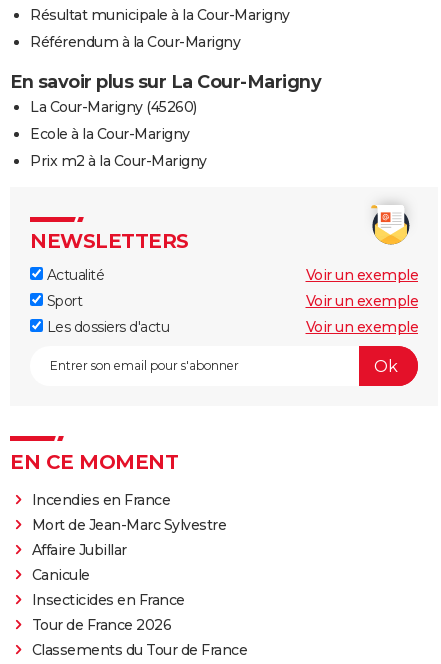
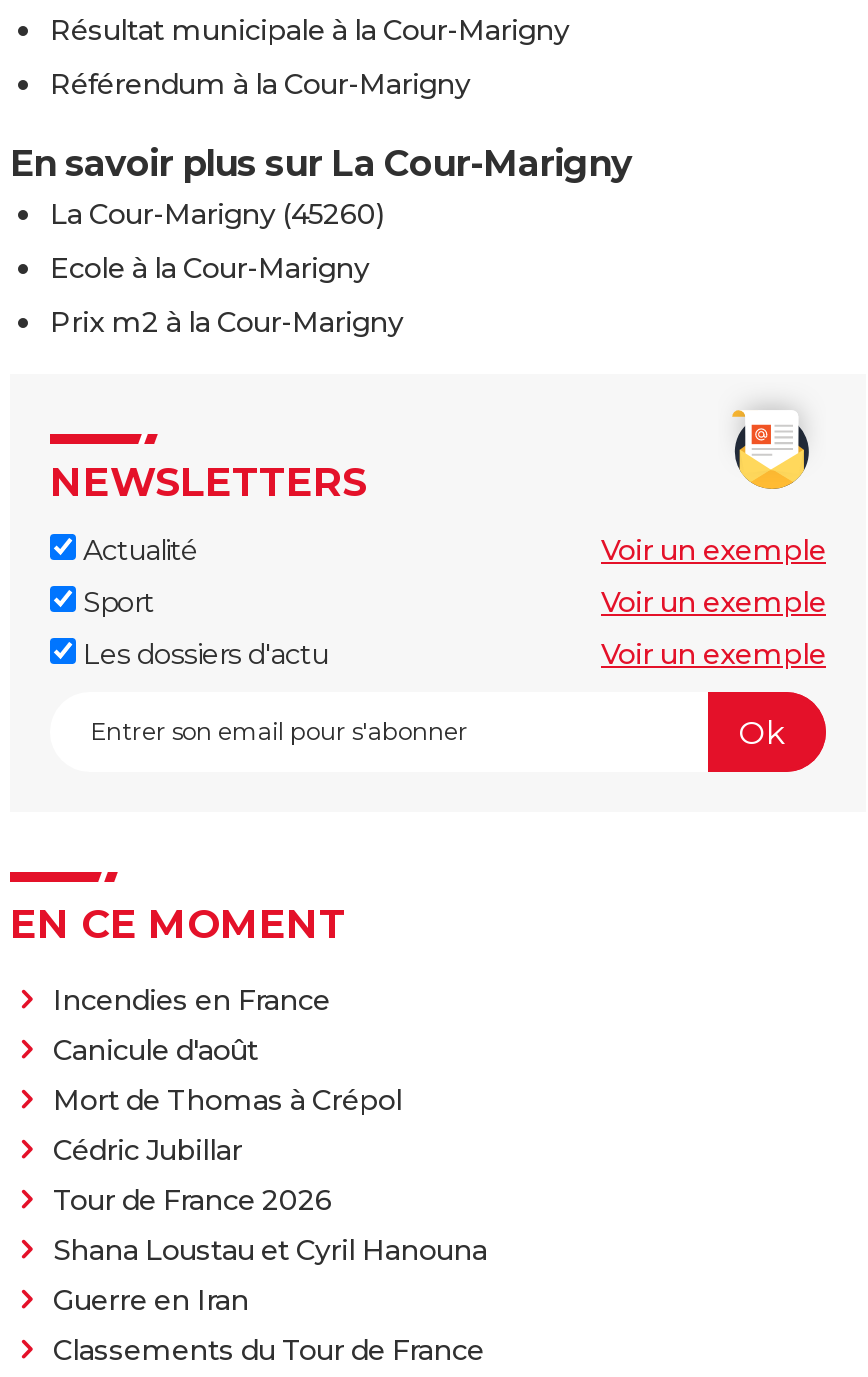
- Mort de Jean-Marc Sylvestre
- Affaire Jubillar
- Canicule
- Insecticides en France
+ Canicule d'août
+ Mort de Thomas à Crépol
+ Cédric Jubillar

moved up: Tour de France 2026

+ Shana Loustau et Cyril Hanouna
+ Guerre en Iran
